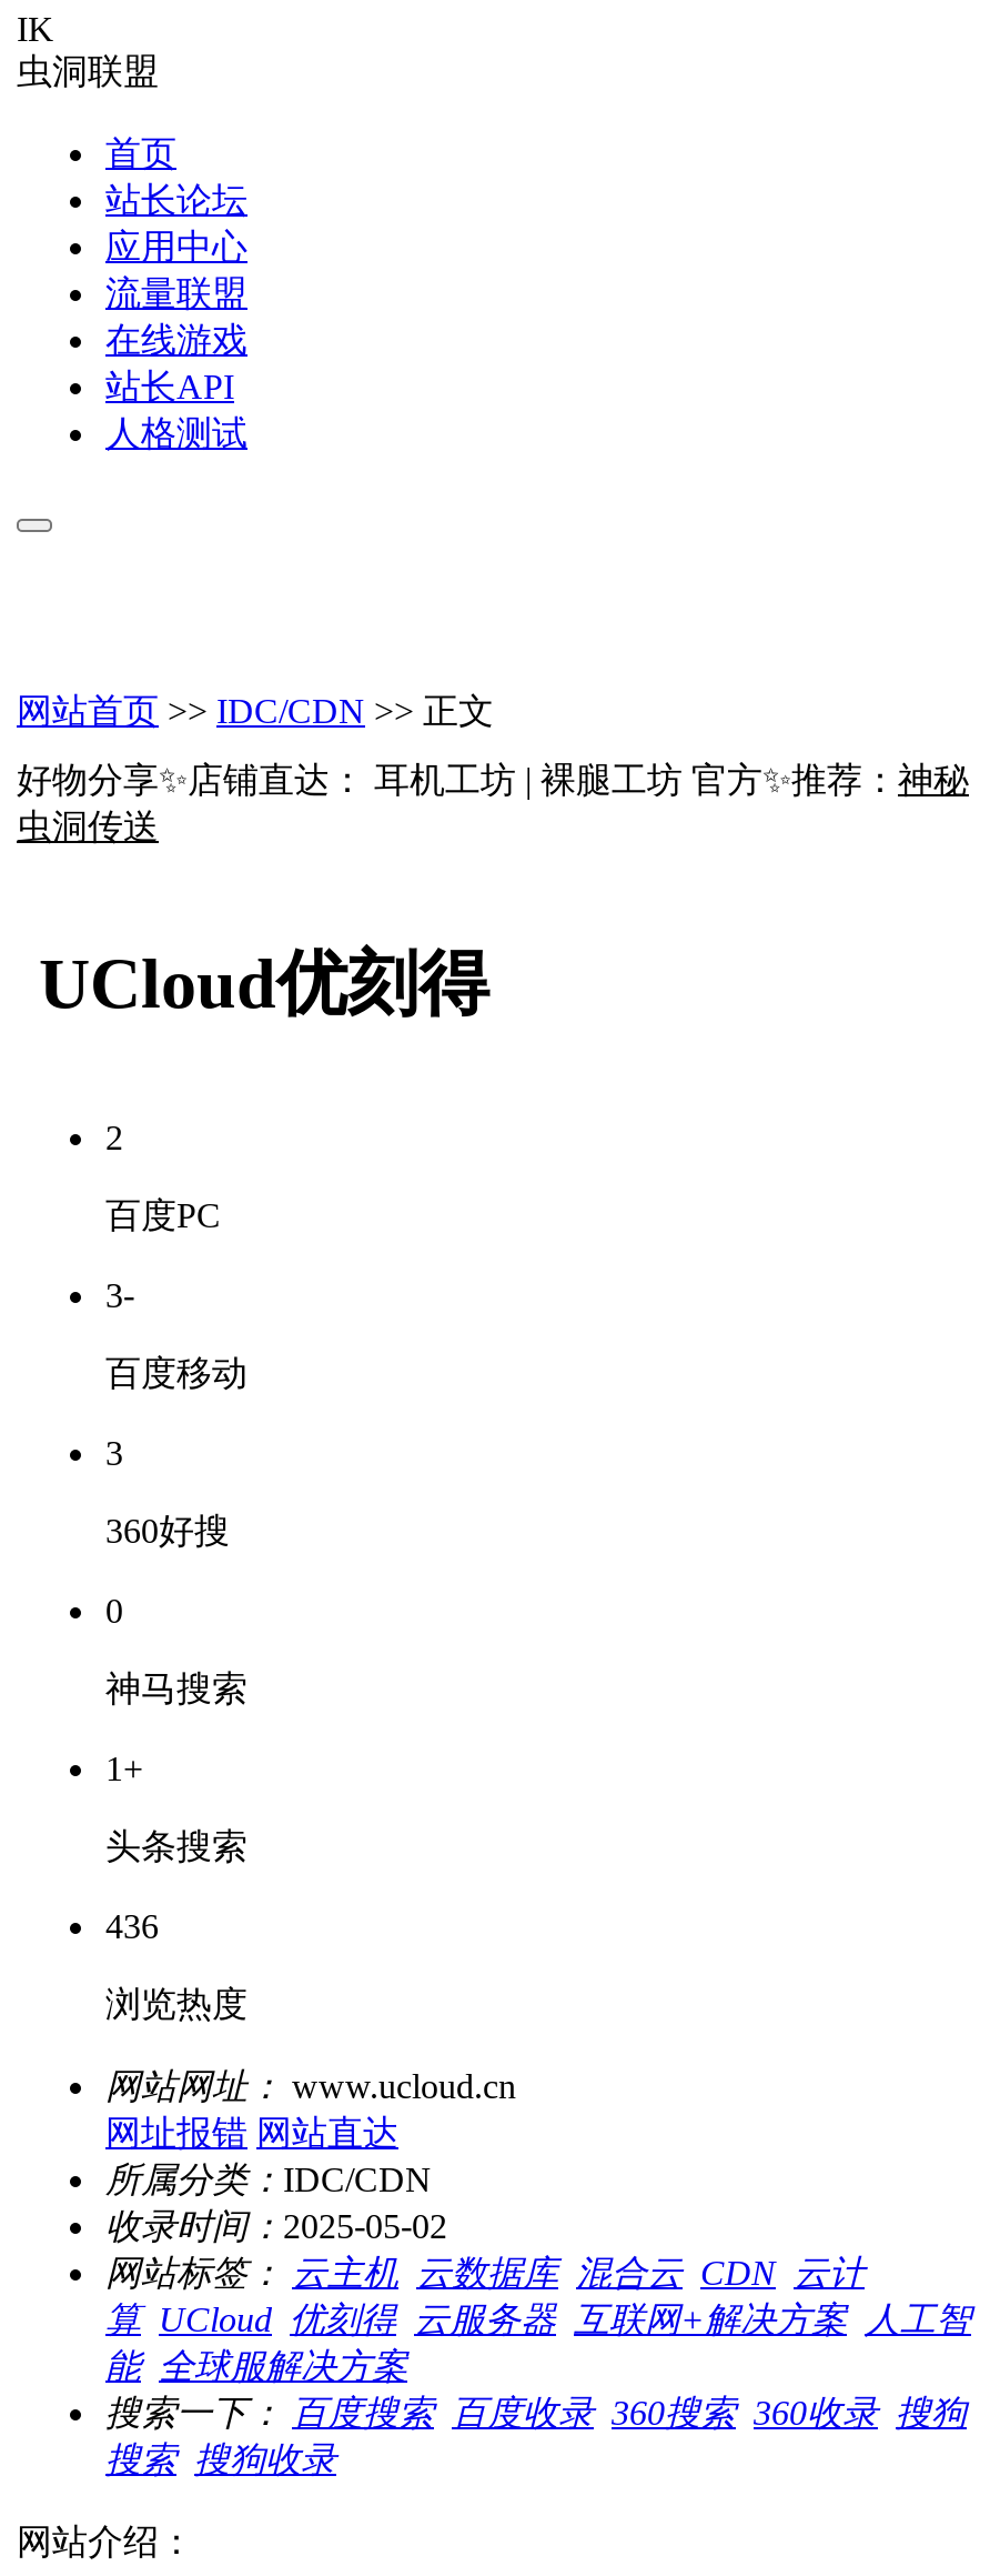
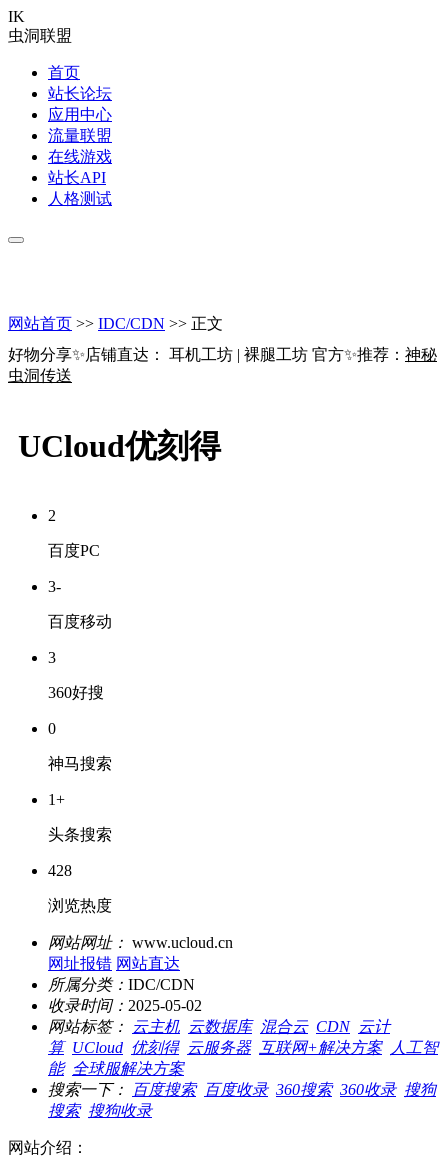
- 436
+ 428
